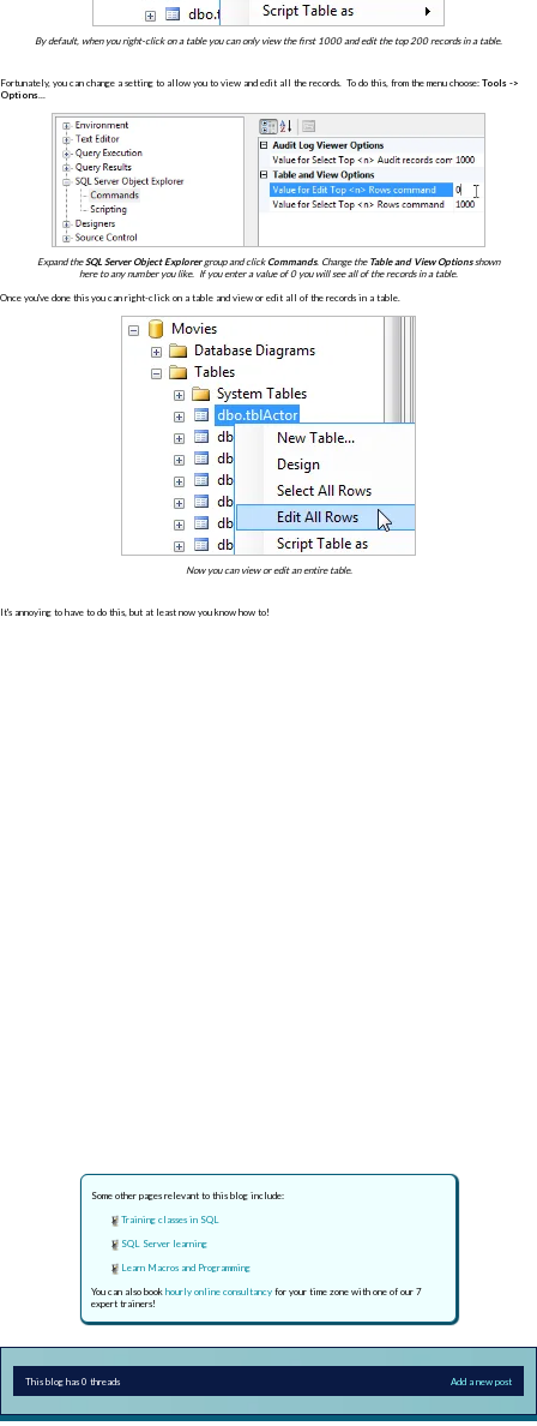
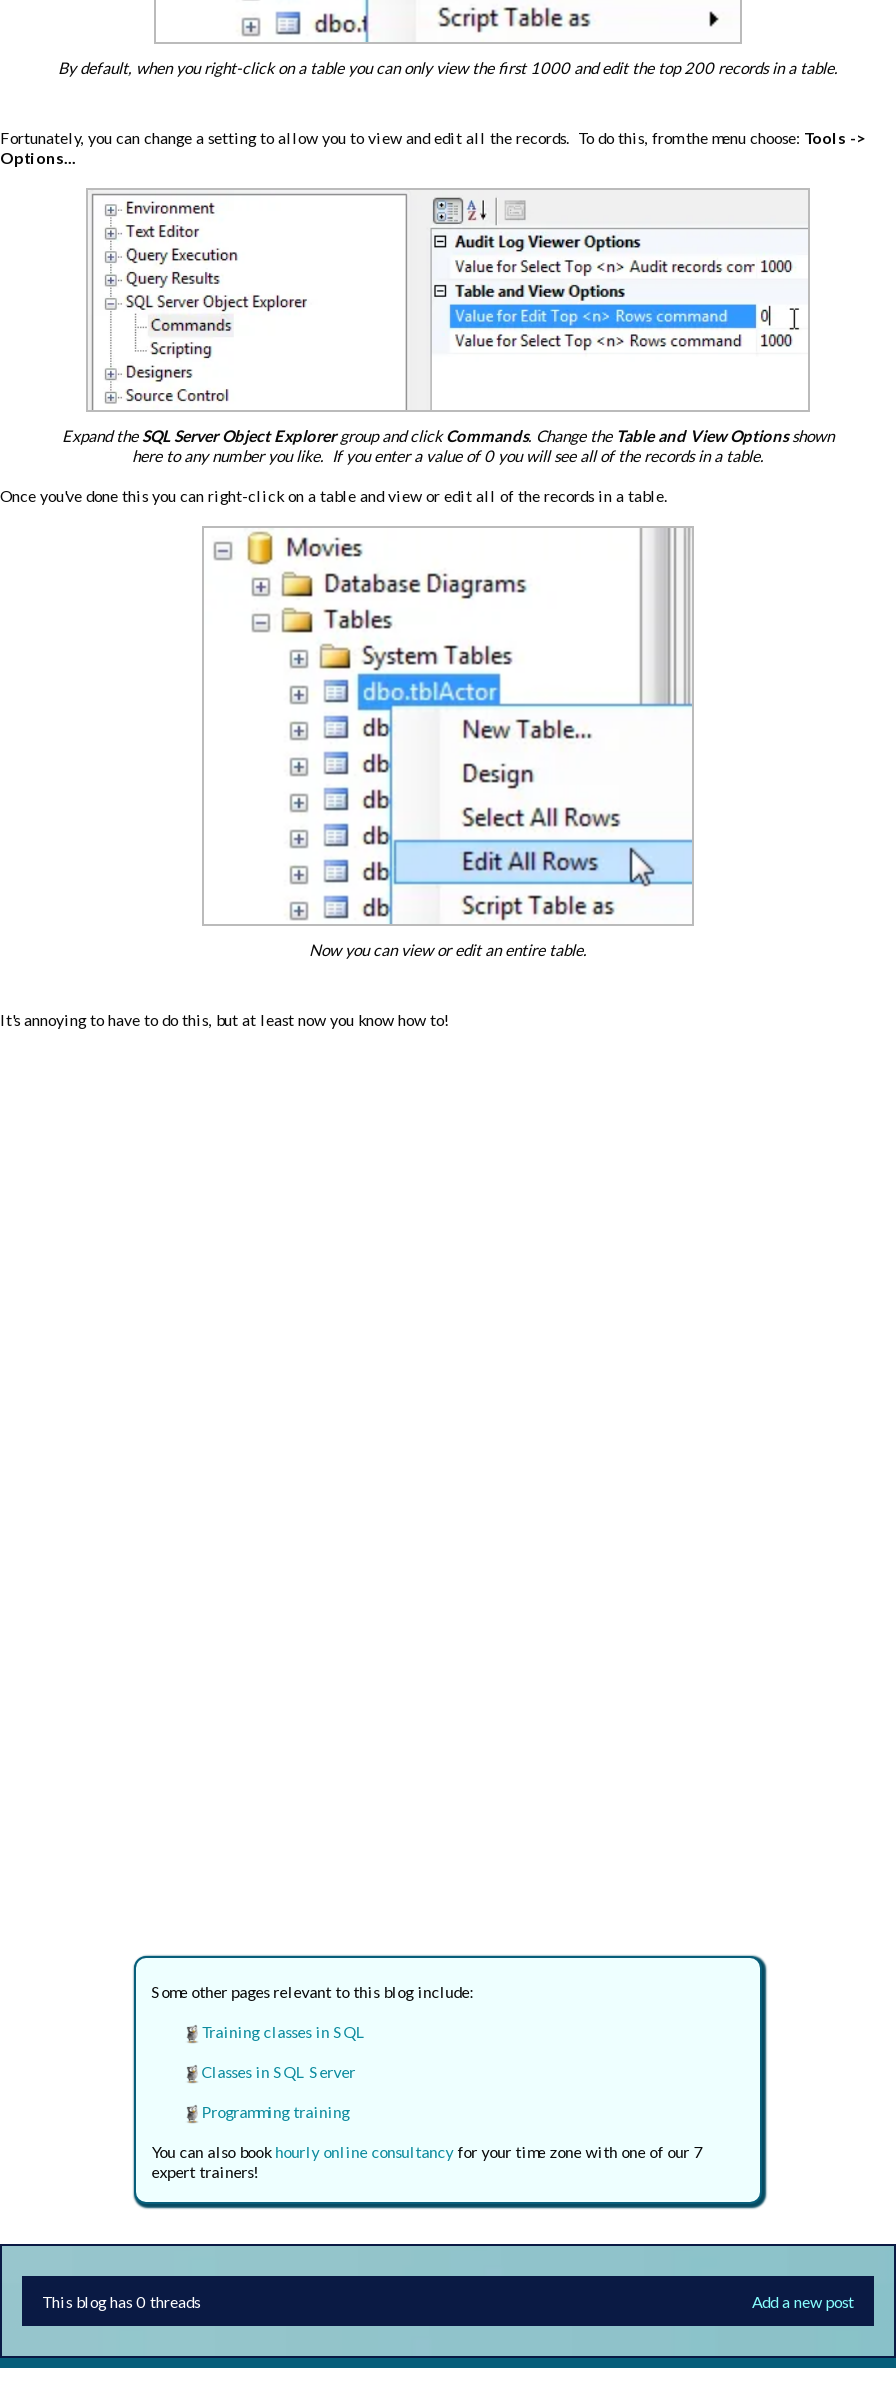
- SQL Server learning
+ Classes in SQL Server

- Learn Macros and Programming
+ Programming training
